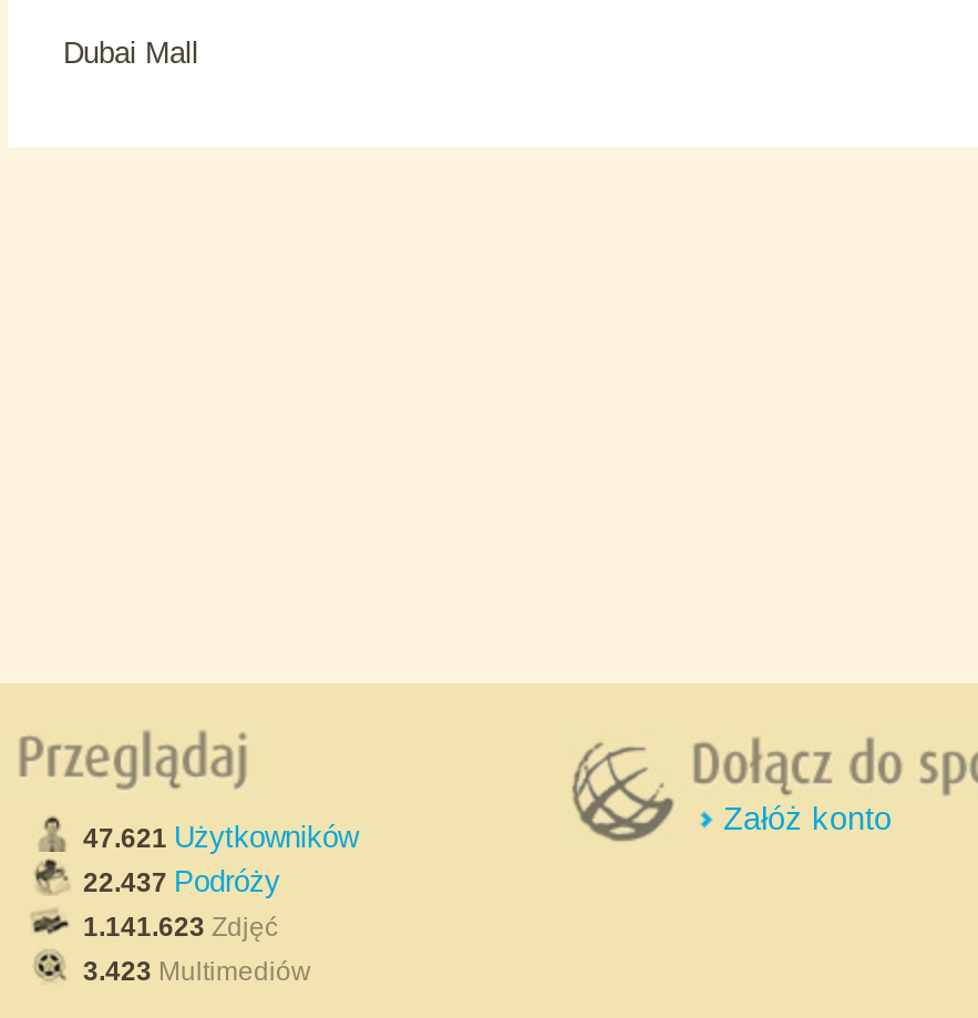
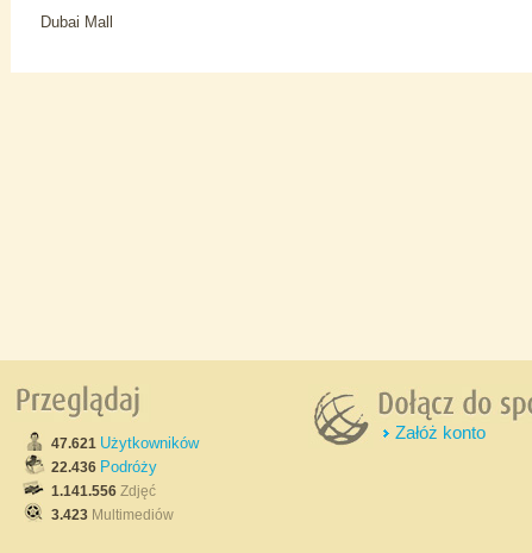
- 22.437 Podróży
+ 22.436 Podróży

- 1.141.623 Zdjęć
+ 1.141.556 Zdjęć
